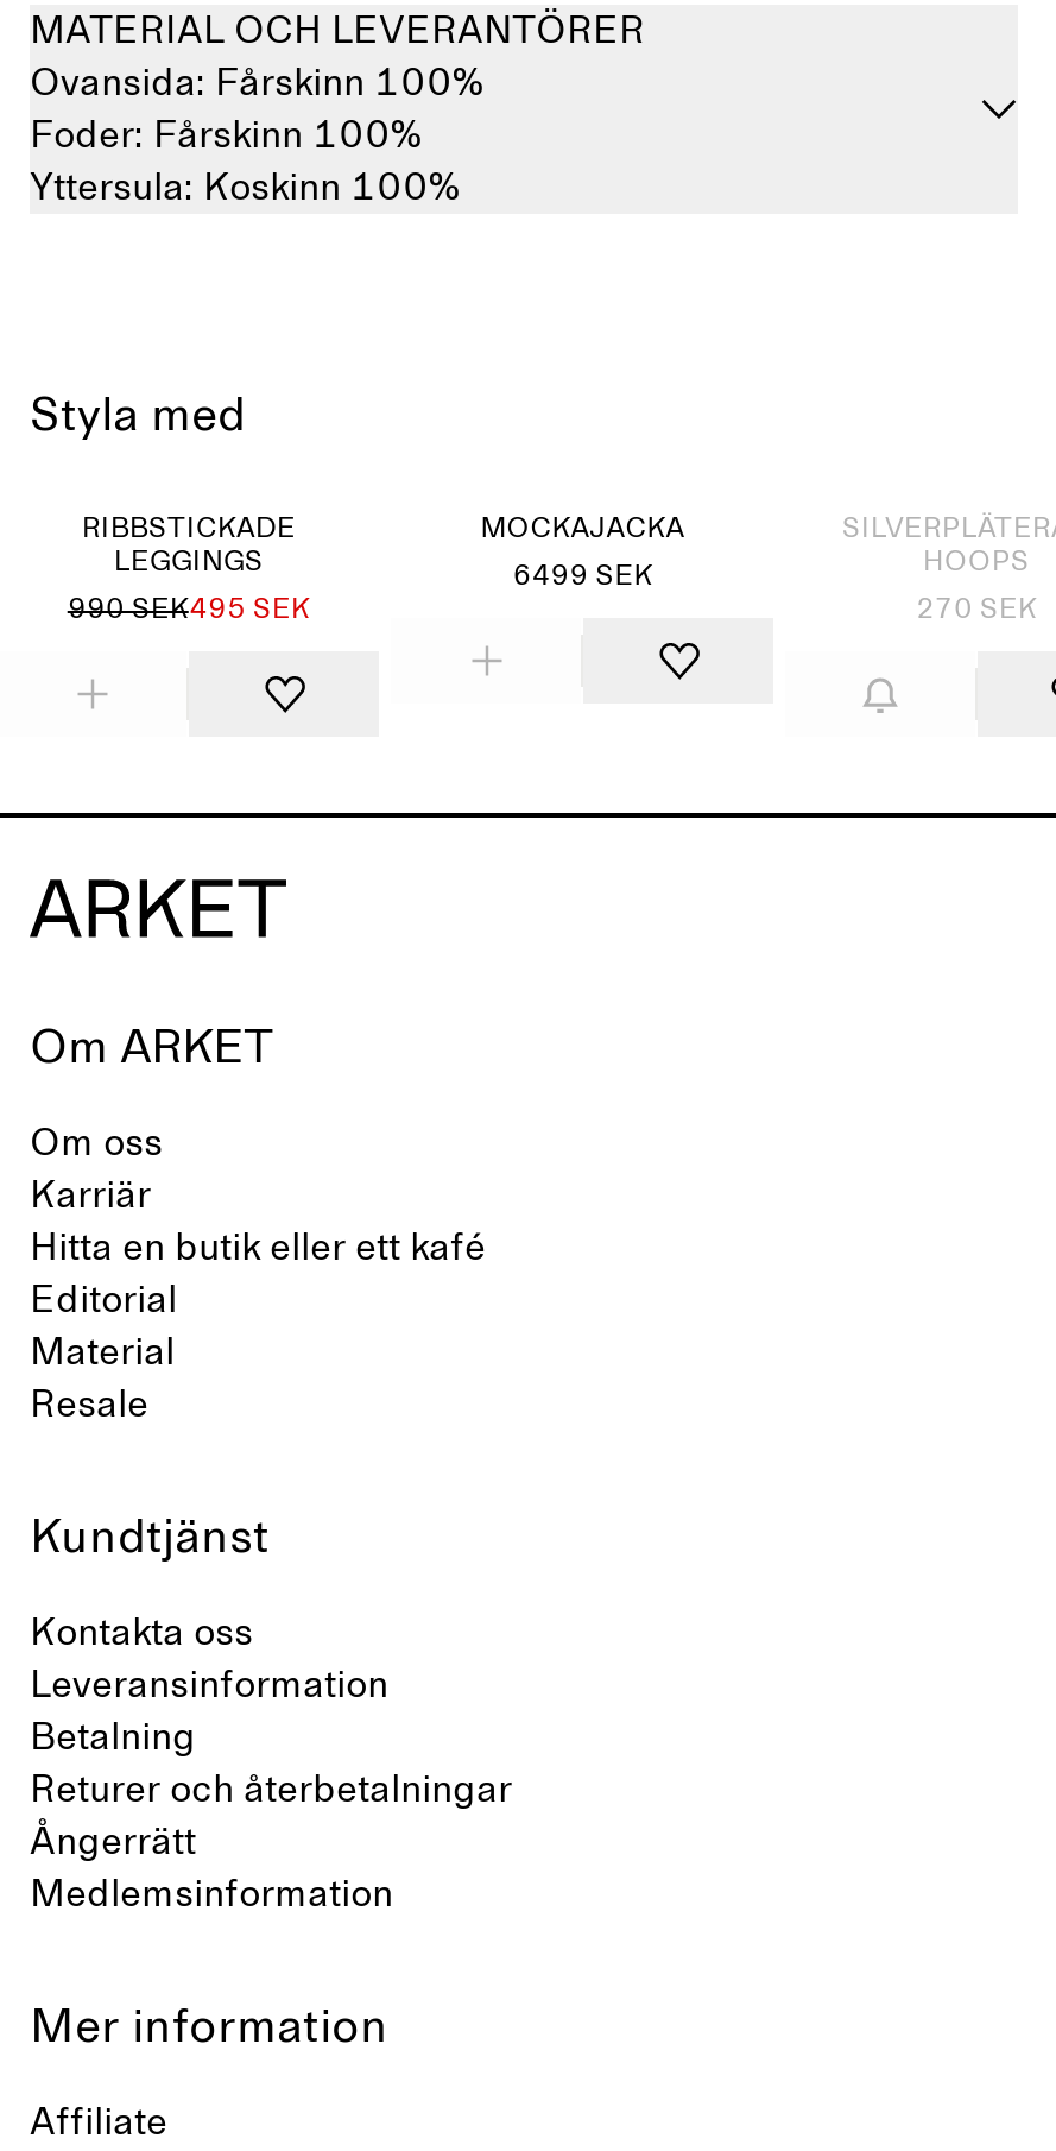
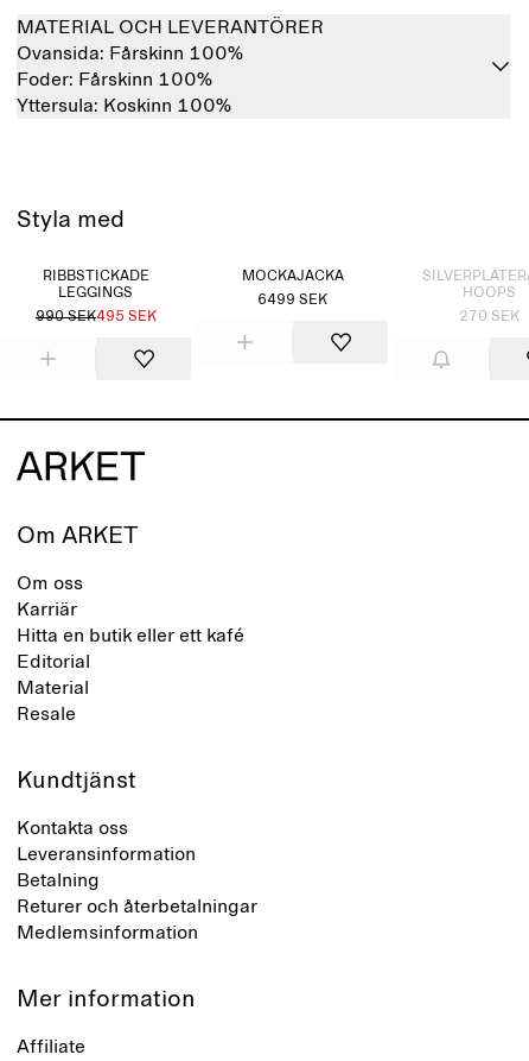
- Ångerrätt
